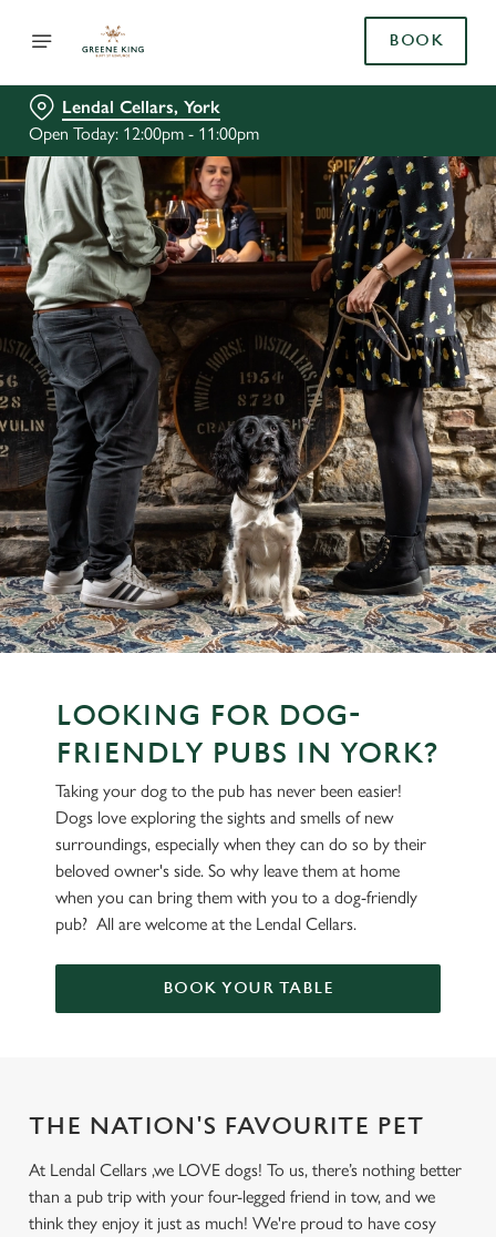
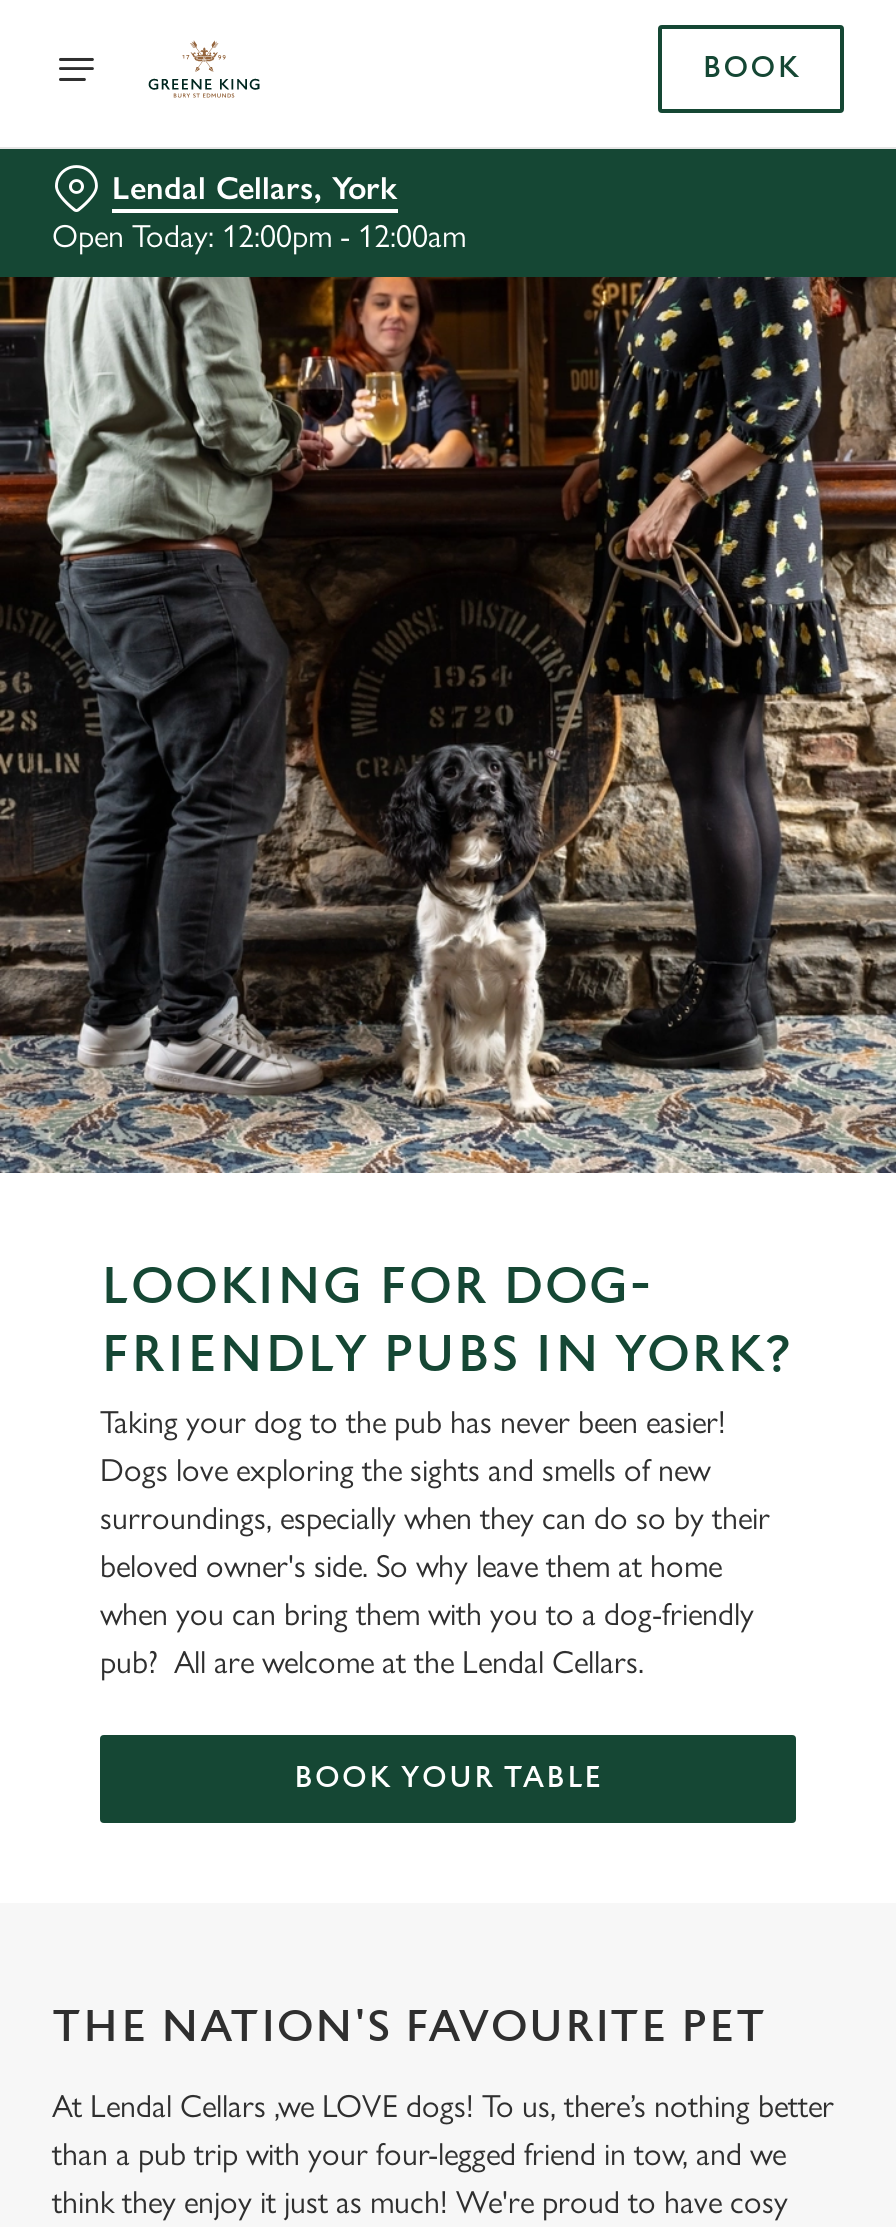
- Open Today: 12:00pm - 11:00pm
+ Open Today: 12:00pm - 12:00am
